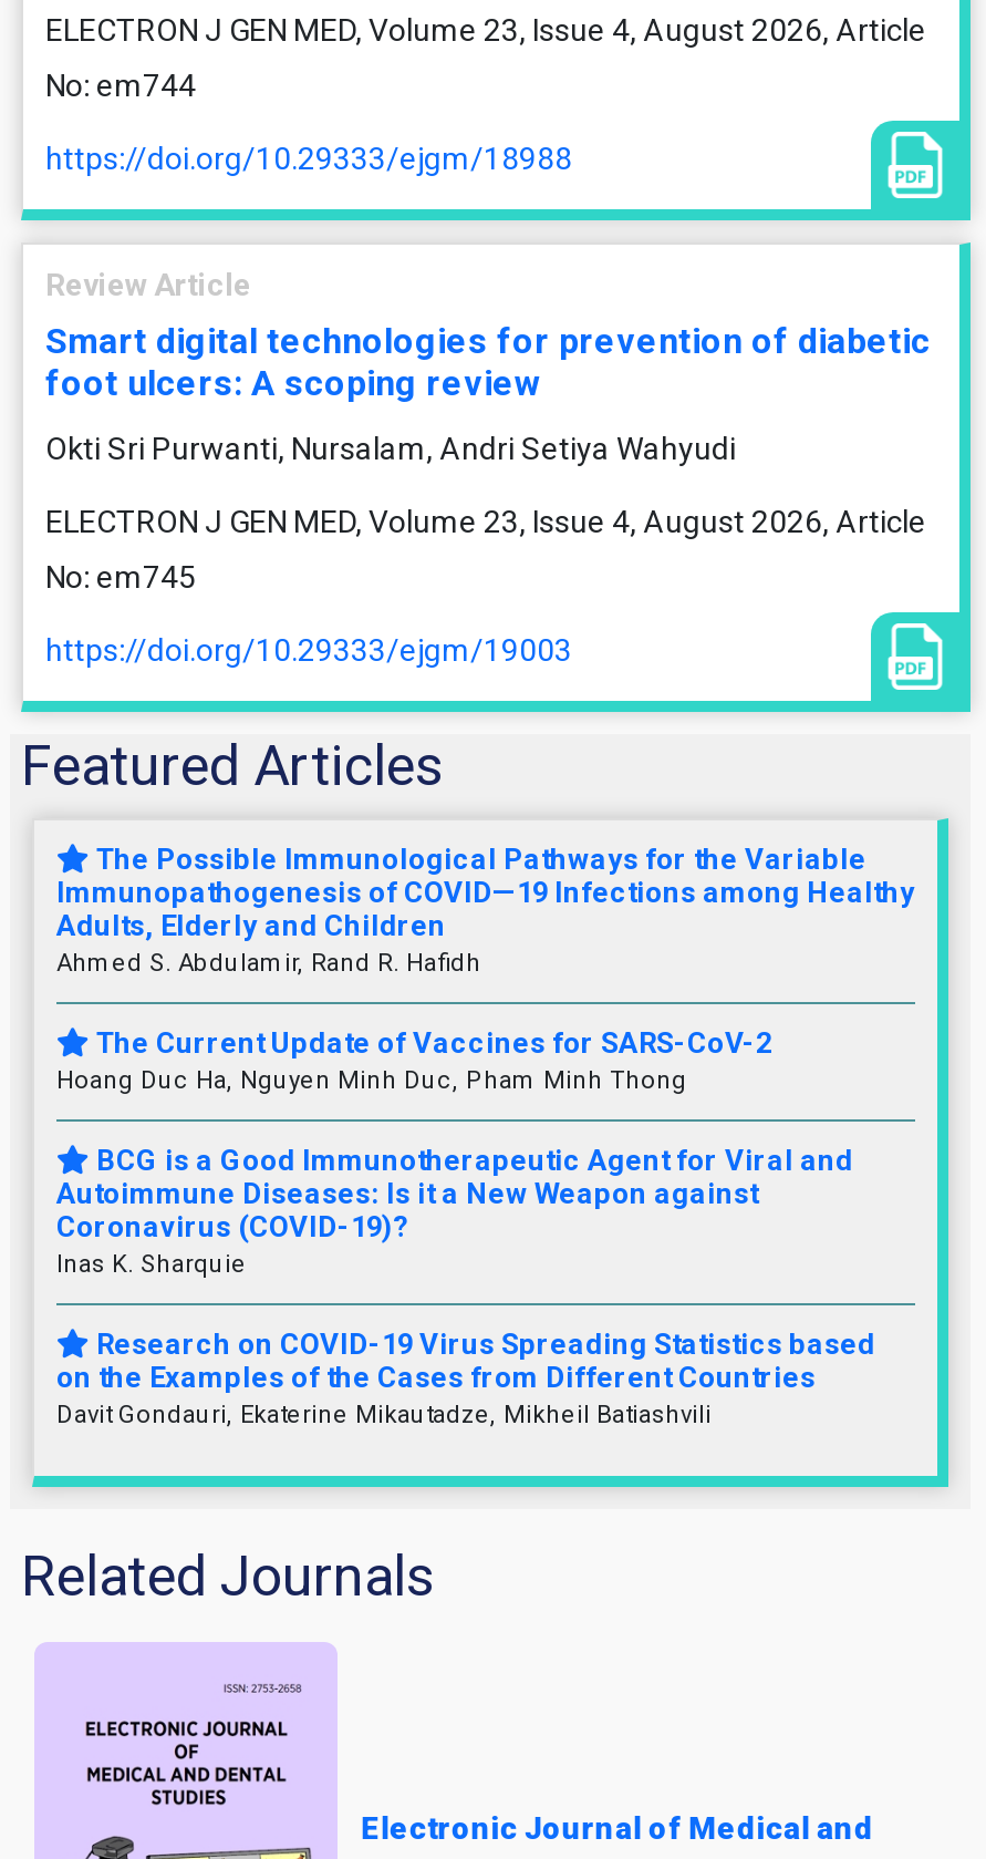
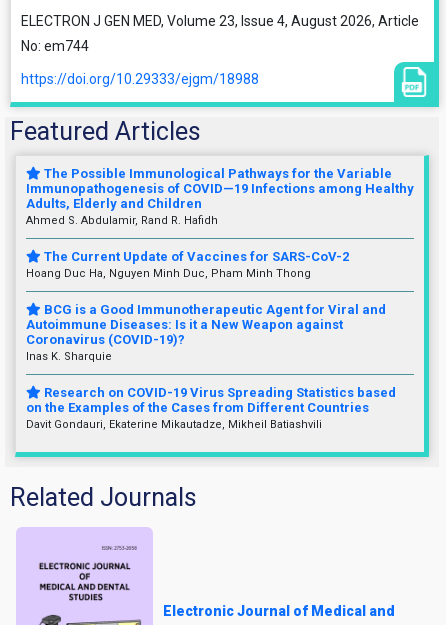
- Review Article
- Smart digital technologies for prevention of diabetic
- foot ulcers: A scoping review
- Okti Sri Purwanti, Nursalam, Andri Setiya Wahyudi
- ELECTRON J GEN MED, Volume 23, Issue 4, August 2026, Article
- No: em745
- https://doi.org/10.29333/ejgm/19003
